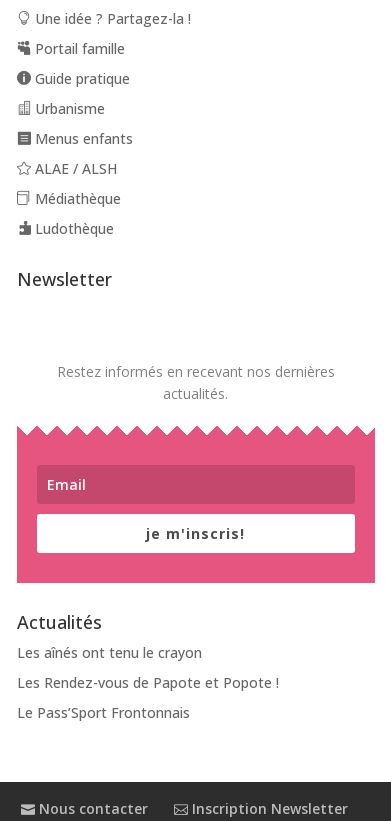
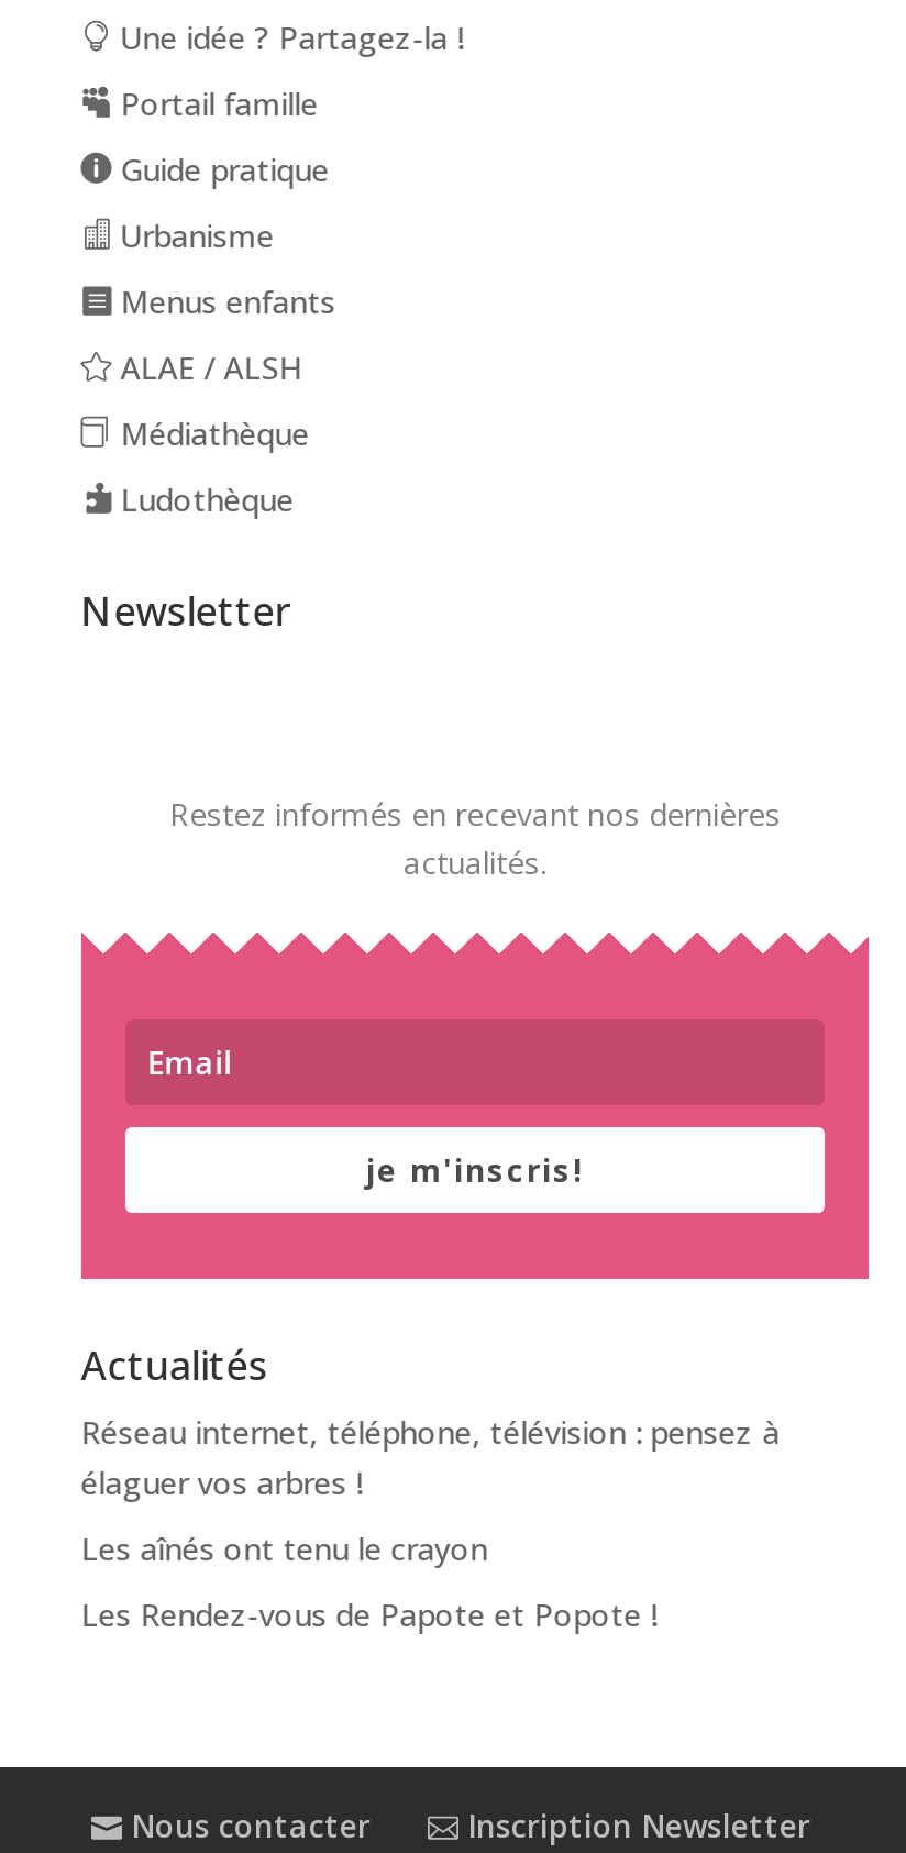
+ Réseau internet, téléphone, télévision : pensez à
+ élaguer vos arbres !

moved down: Les aînés ont tenu le crayon | Les Rendez-vous de Papote et Popote !

- Le Pass’Sport Frontonnais
